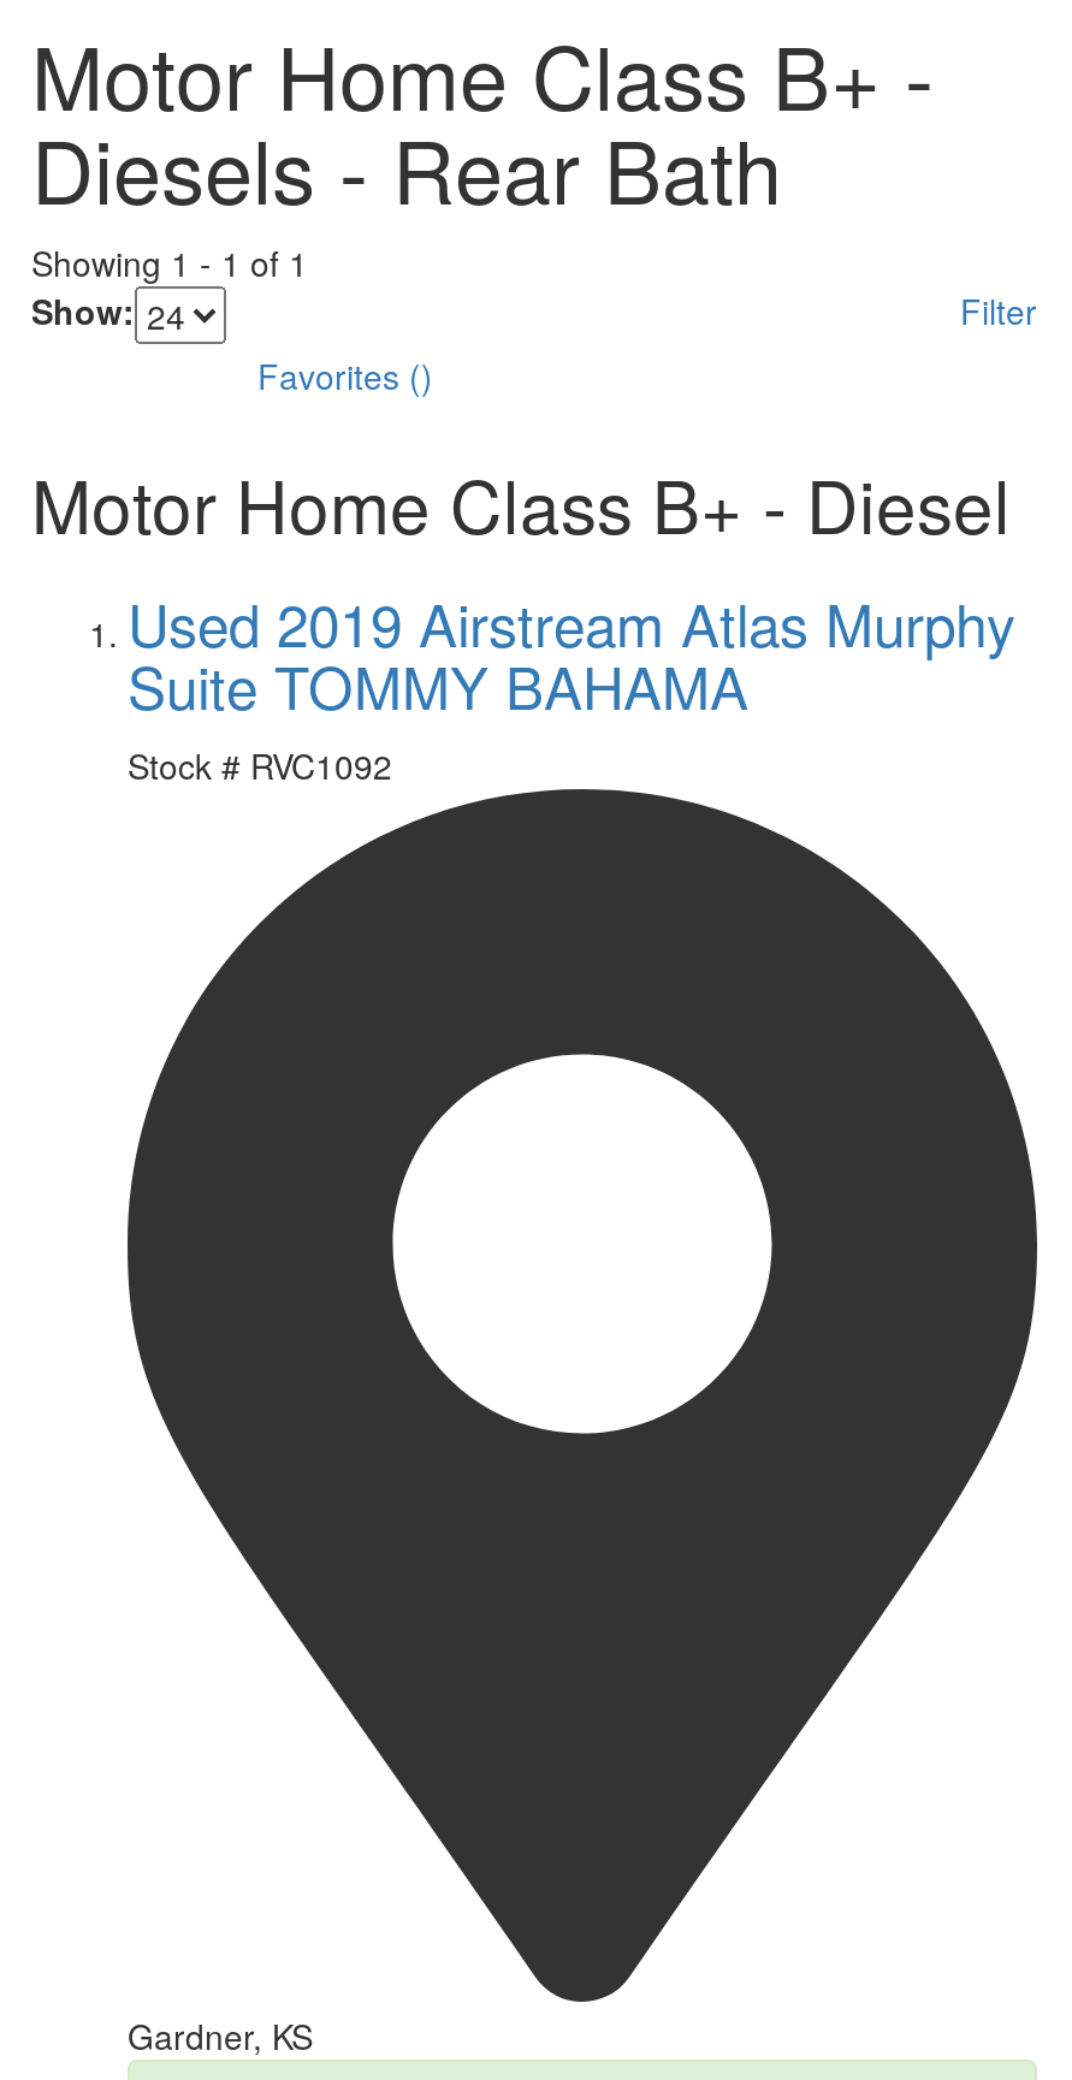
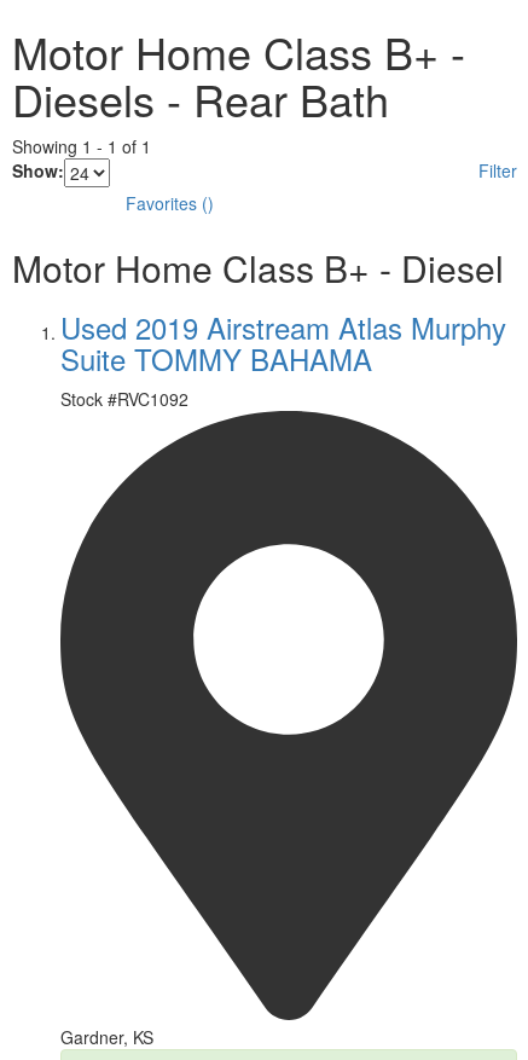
- Stock # RVC1092
+ Stock #RVC1092
